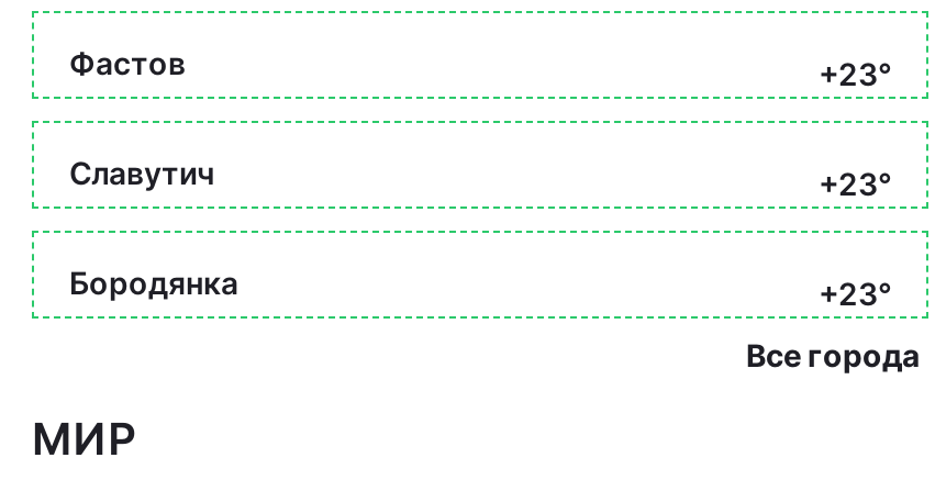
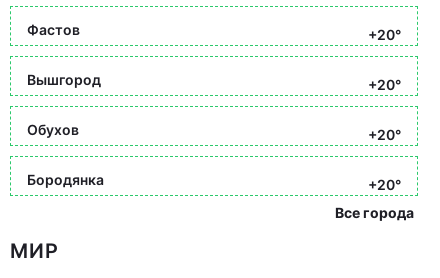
- +23°
- Славутич
- +23°
+ +20°
+ Вышгород
+ +20°
+ Обухов
+ +20°

- +23°
+ +20°
